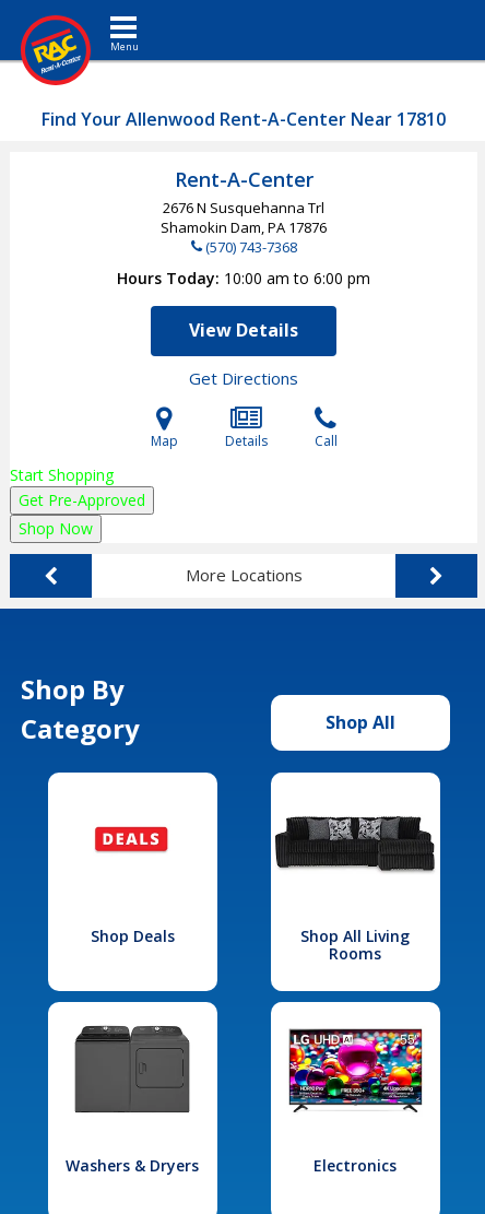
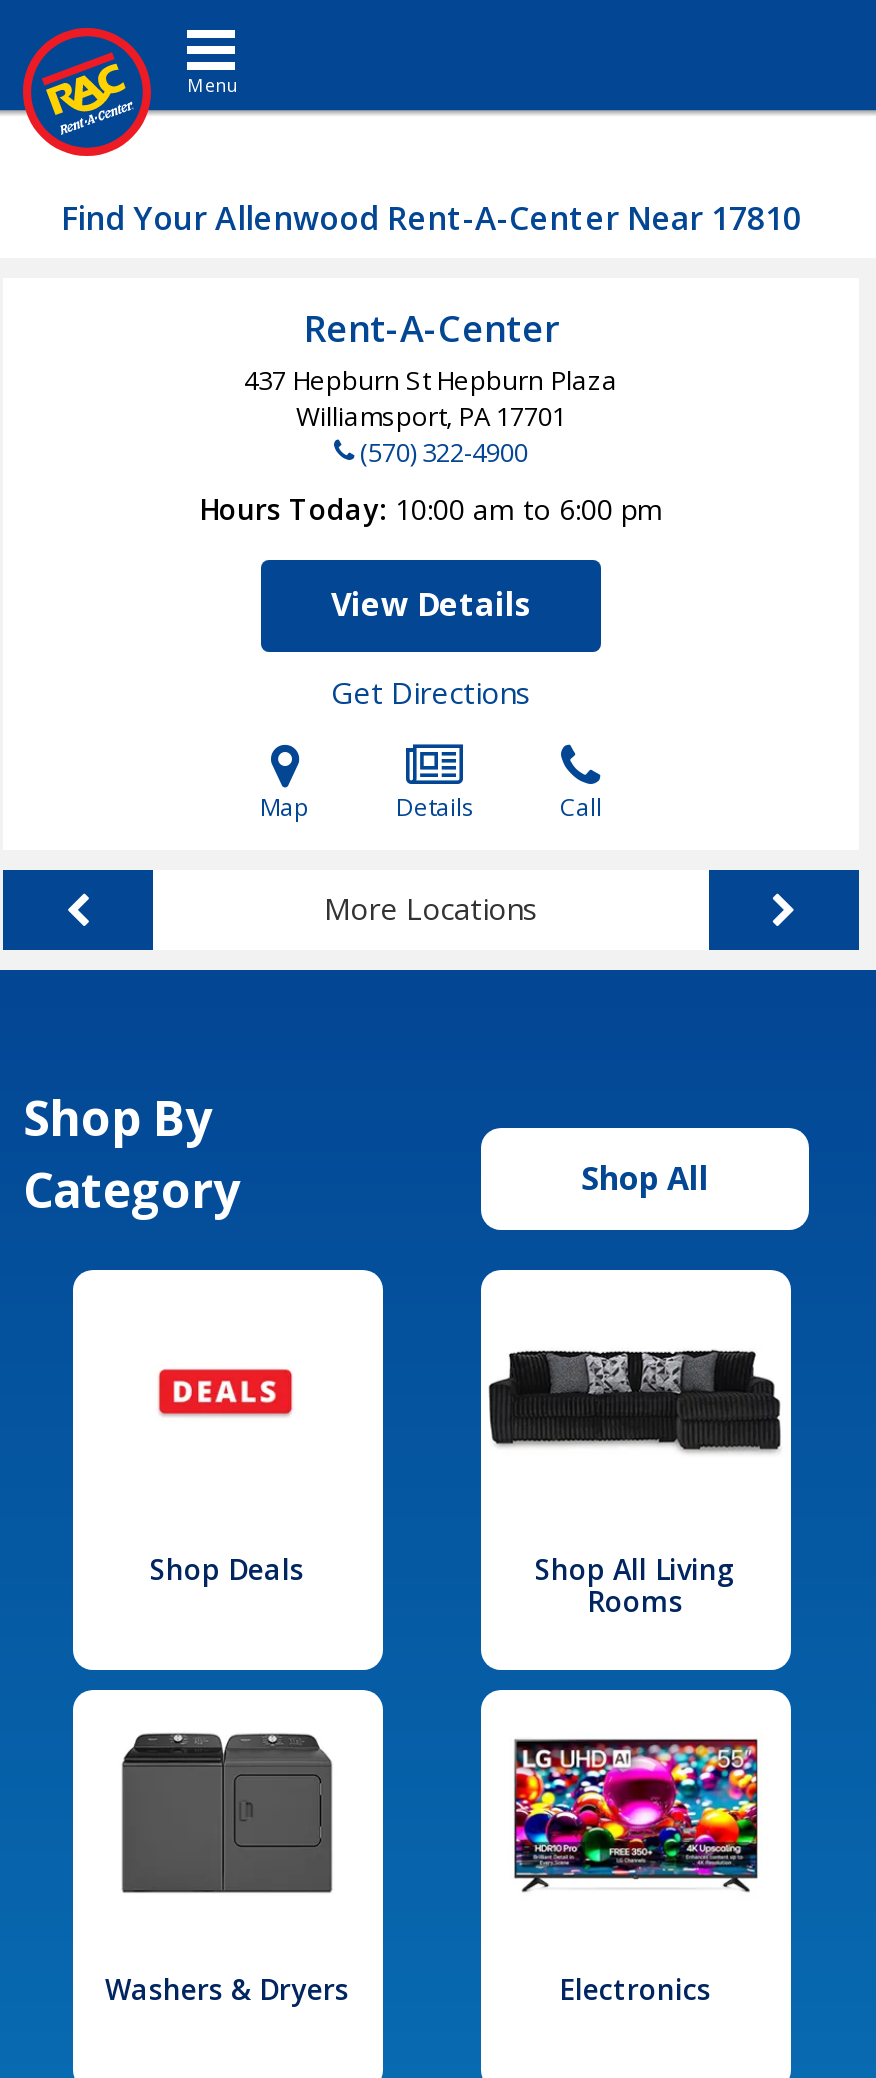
- 2676 N Susquehanna Trl
- Shamokin Dam, PA 17876
- (570) 743-7368
+ 437 Hepburn St Hepburn Plaza
+ Williamsport, PA 17701
+ (570) 322-4900

- Start Shopping
- Get Pre-Approved
- Shop Now
